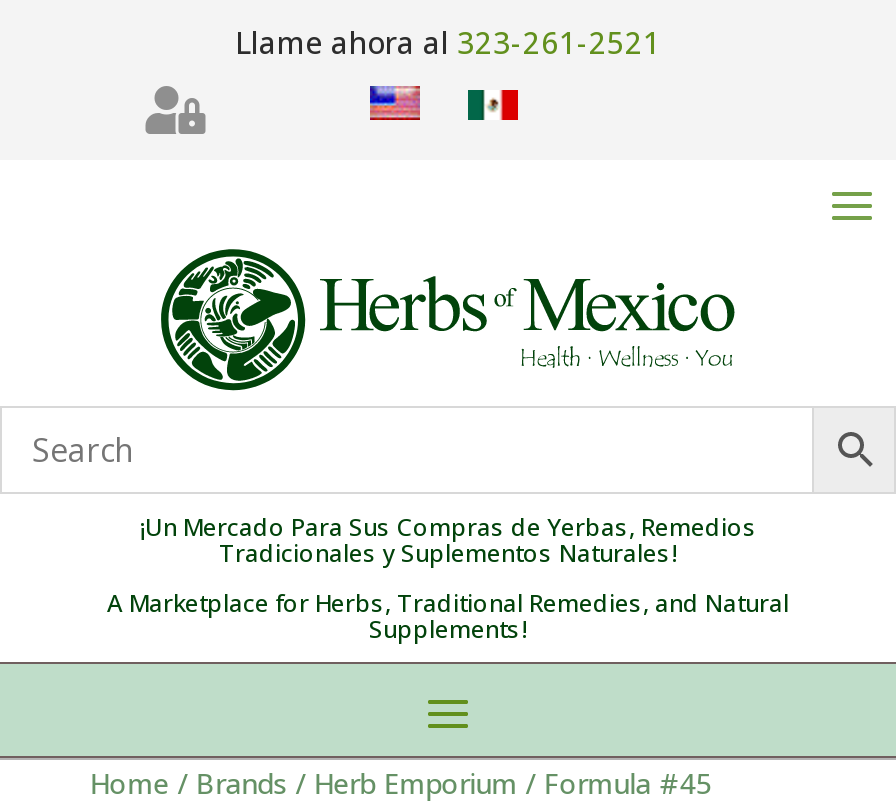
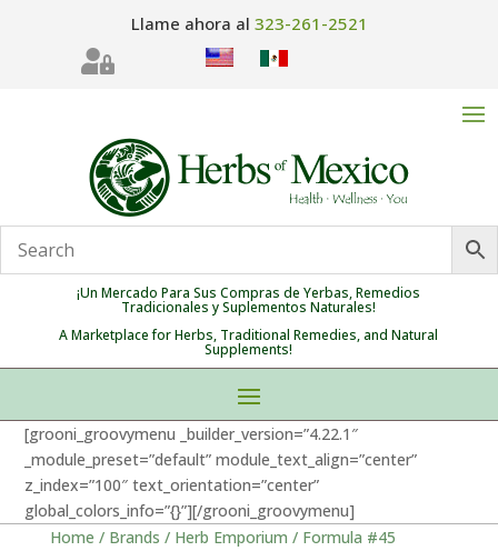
+ [grooni_groovymenu _builder_version=”4.22.1″
+ _module_preset=”default” module_text_align=”center”
+ z_index=”100″ text_orientation=”center”
+ global_colors_info=”{}”][/grooni_groovymenu]
